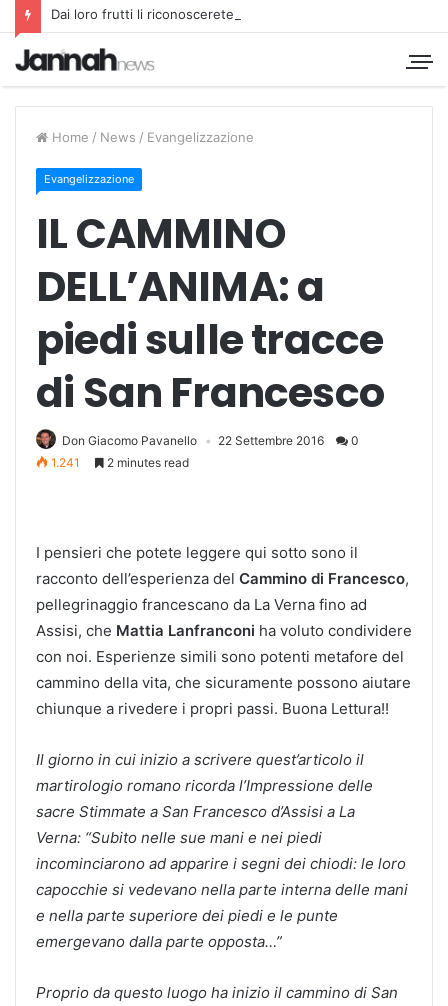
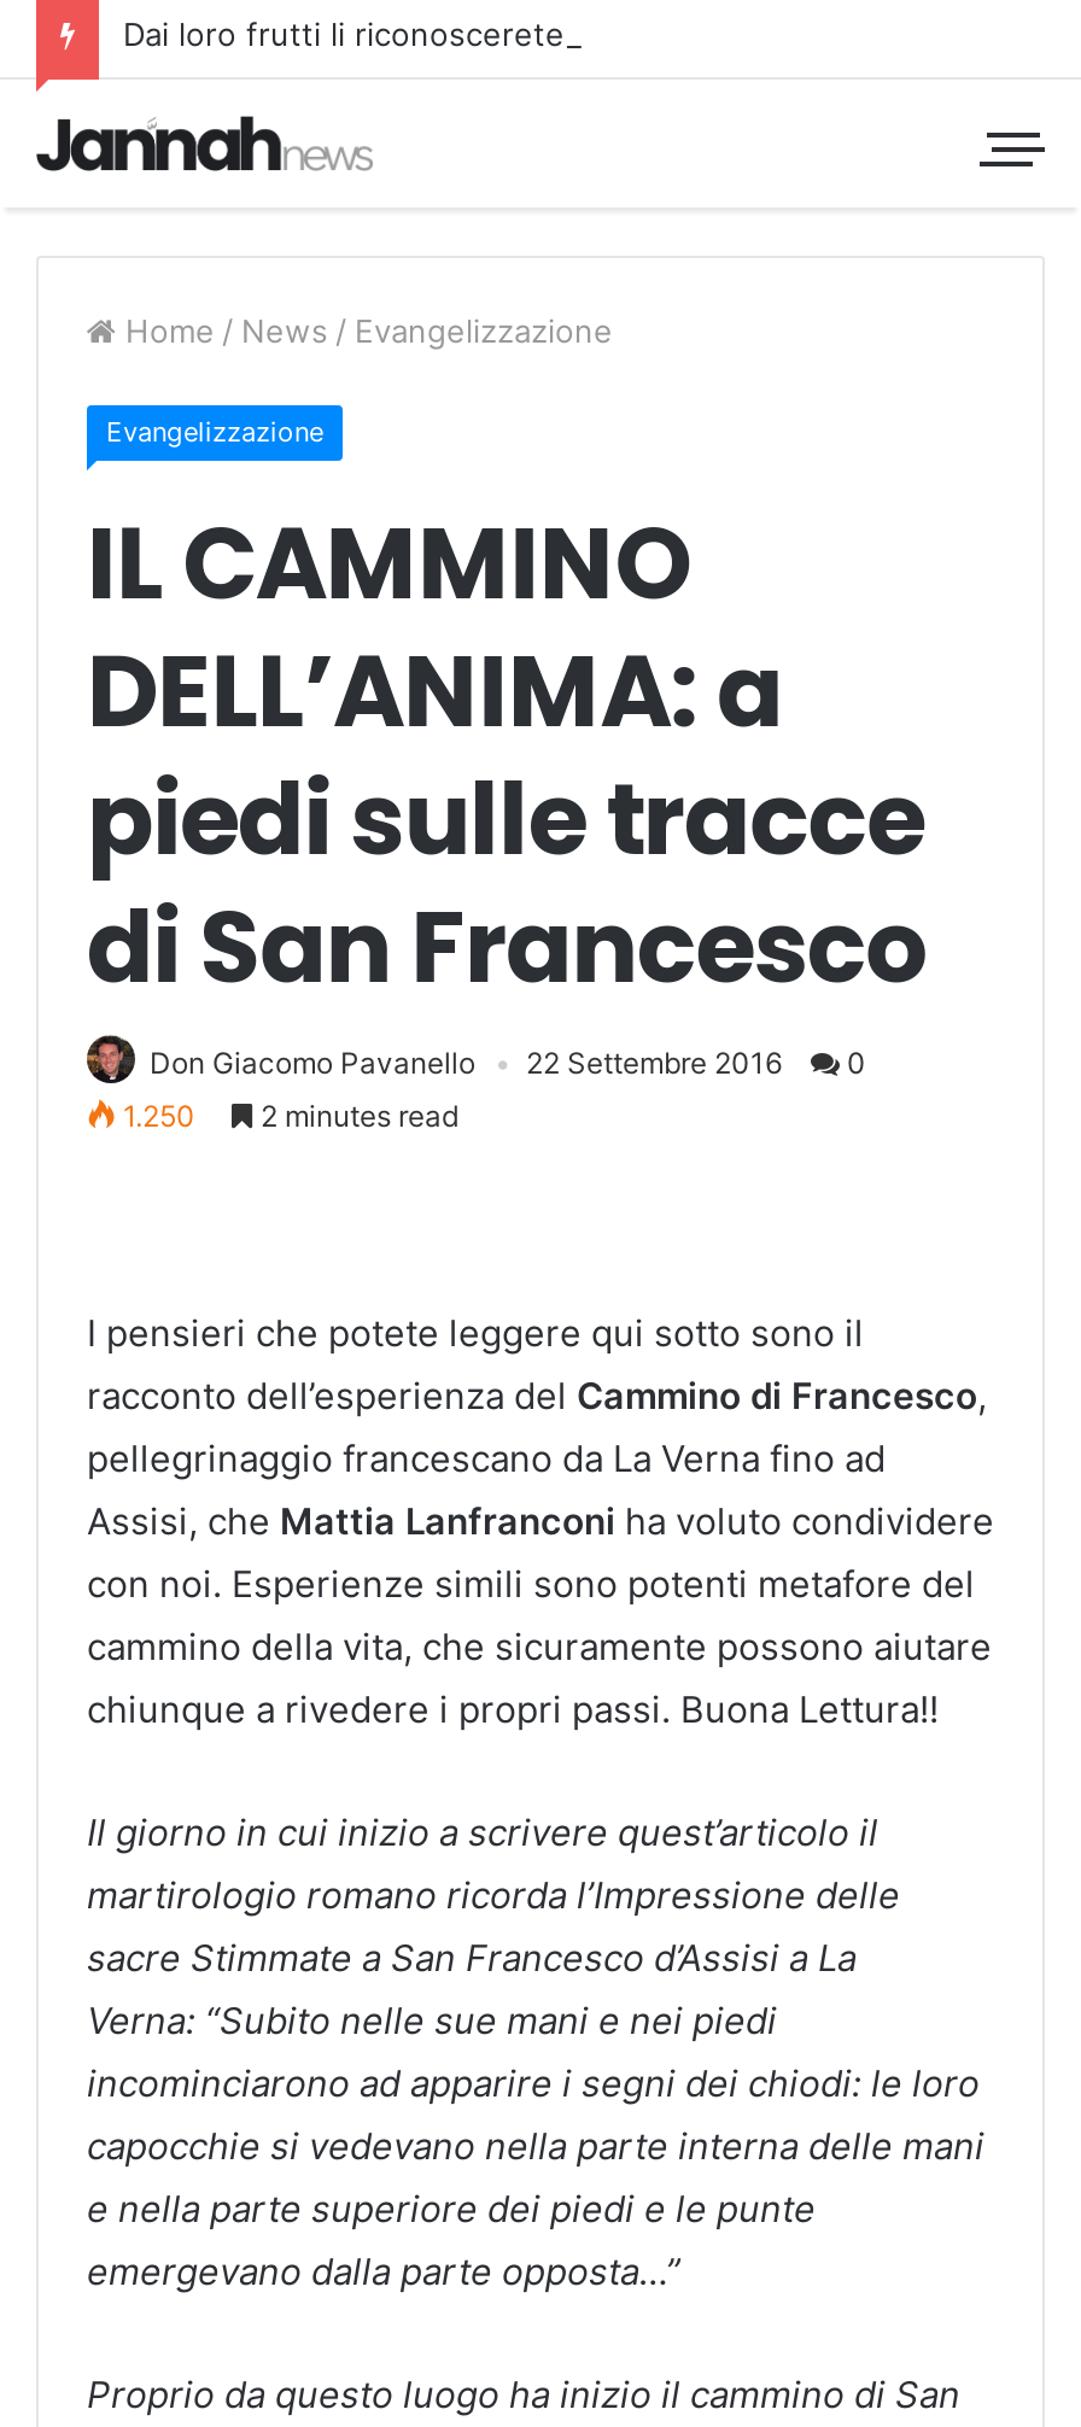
- 1.241 2 minutes read
+ 1.250 2 minutes read
